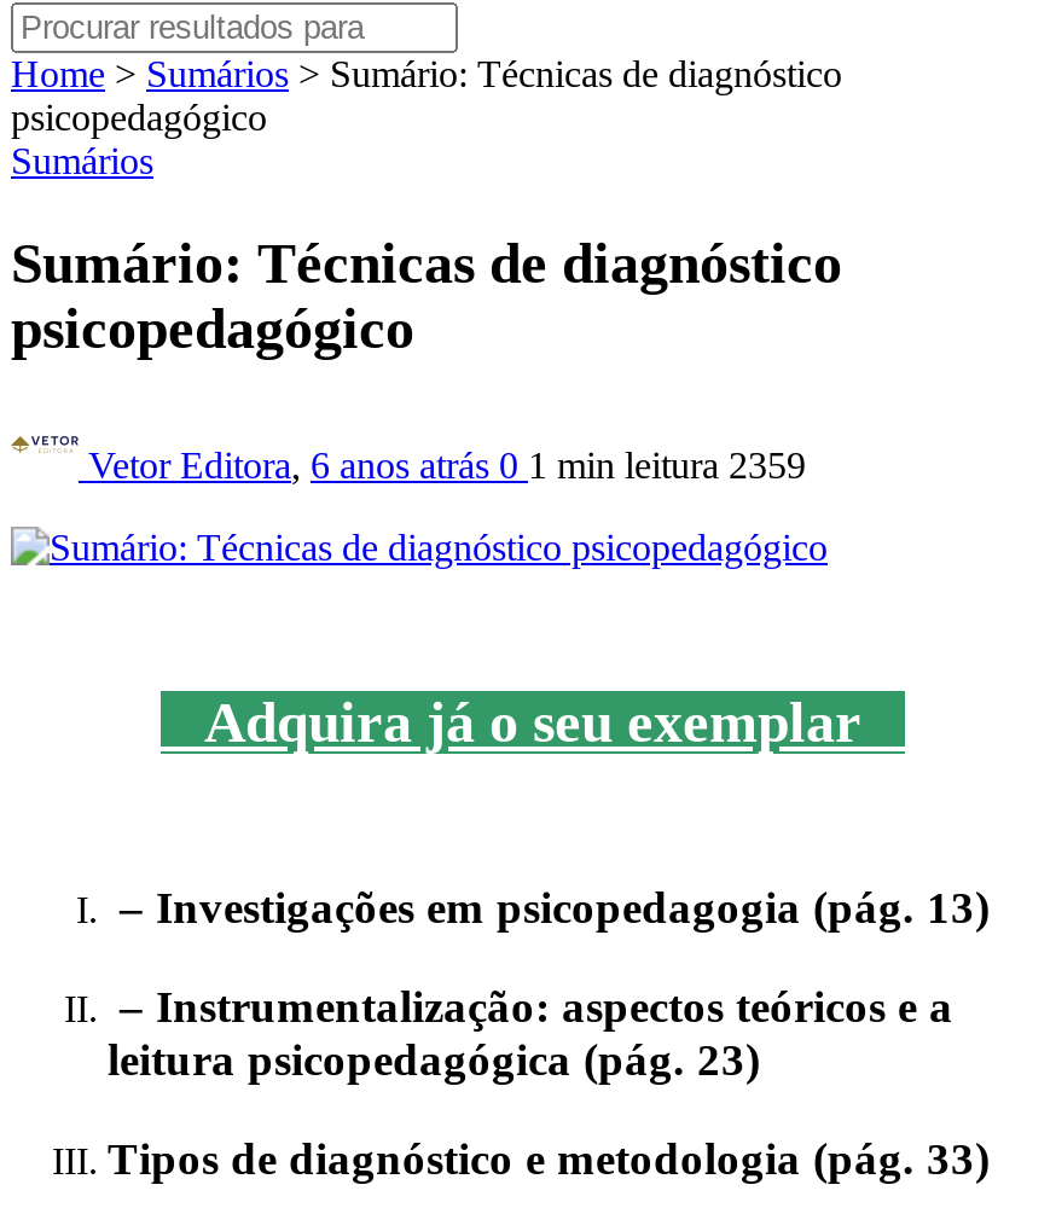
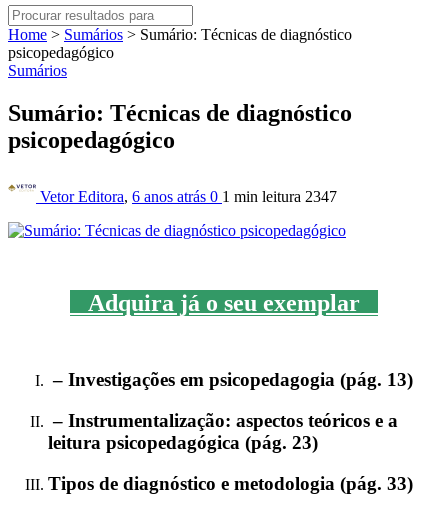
- Vetor Editora, 6 anos atrás 0 1 min leitura 2359
+ Vetor Editora, 6 anos atrás 0 1 min leitura 2347
